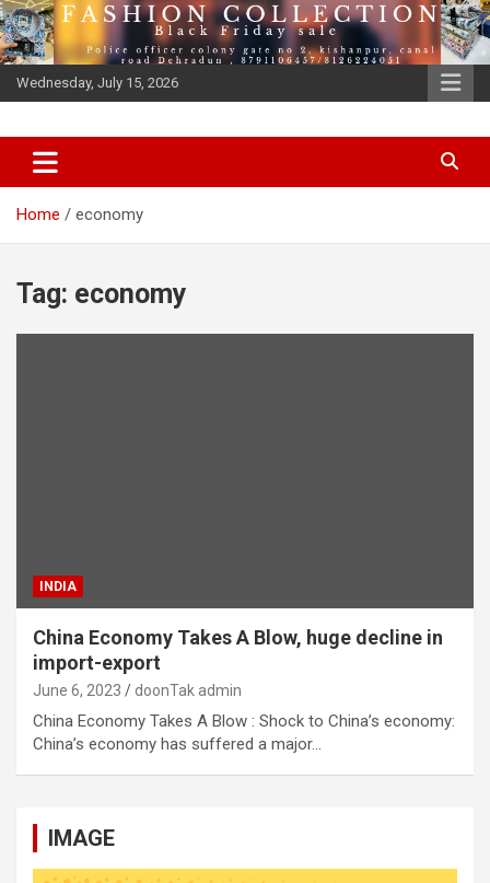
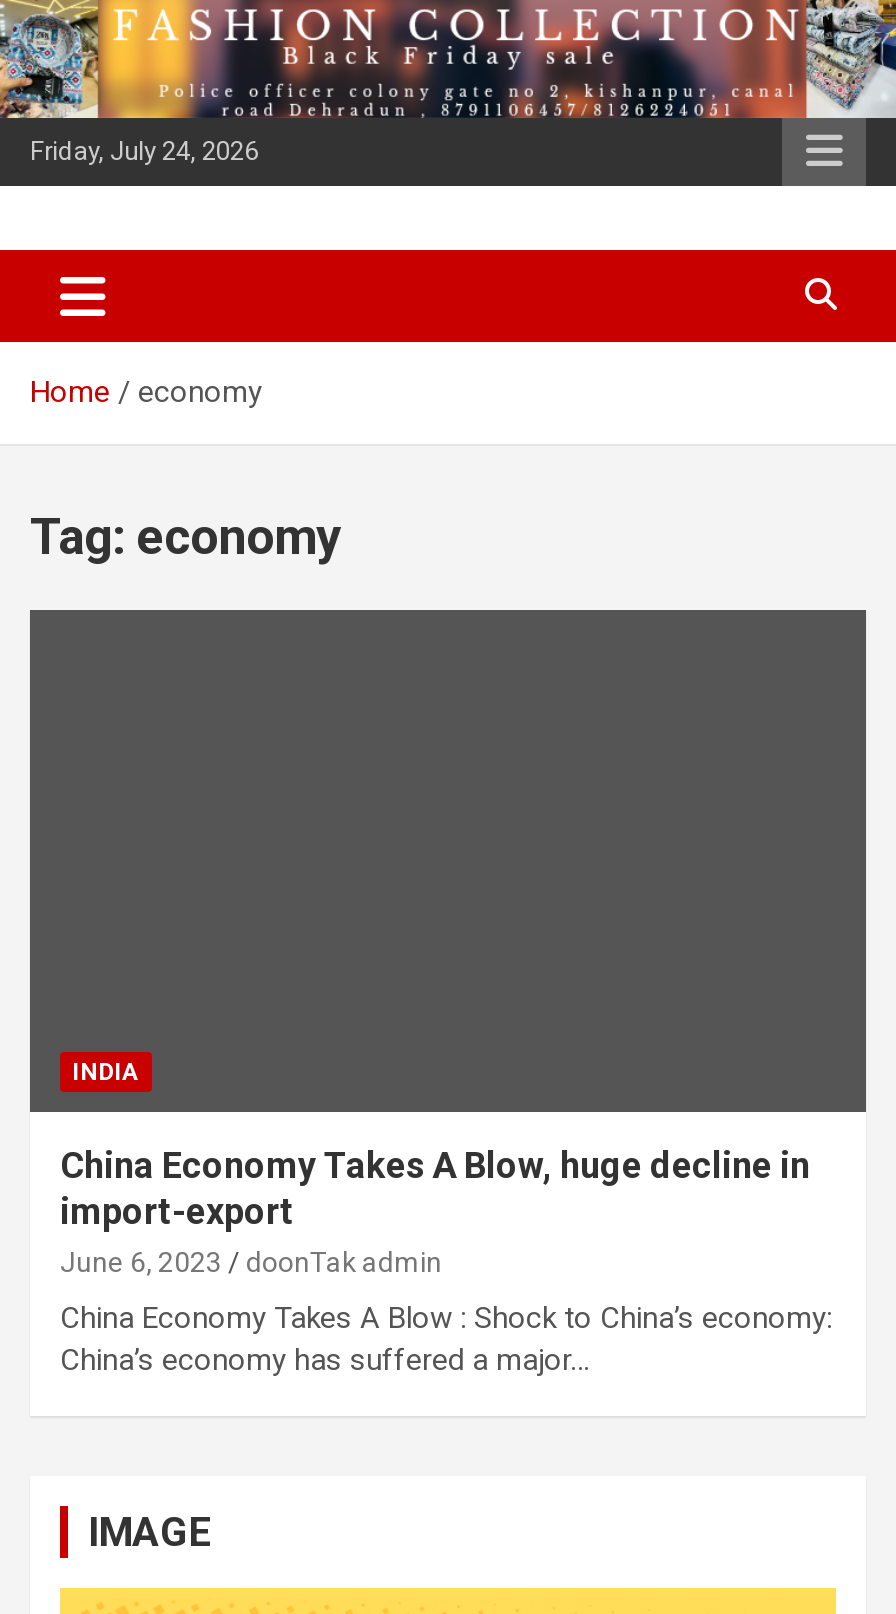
- Wednesday, July 15, 2026
+ Friday, July 24, 2026
